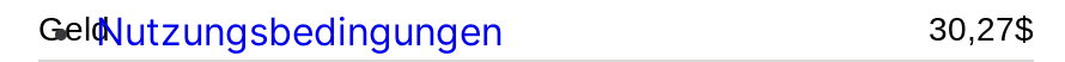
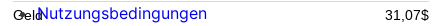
- 30,27$
+ 31,07$
